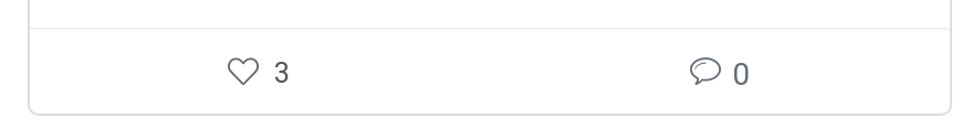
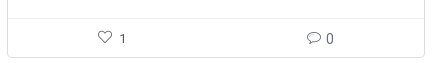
- 3
+ 1
